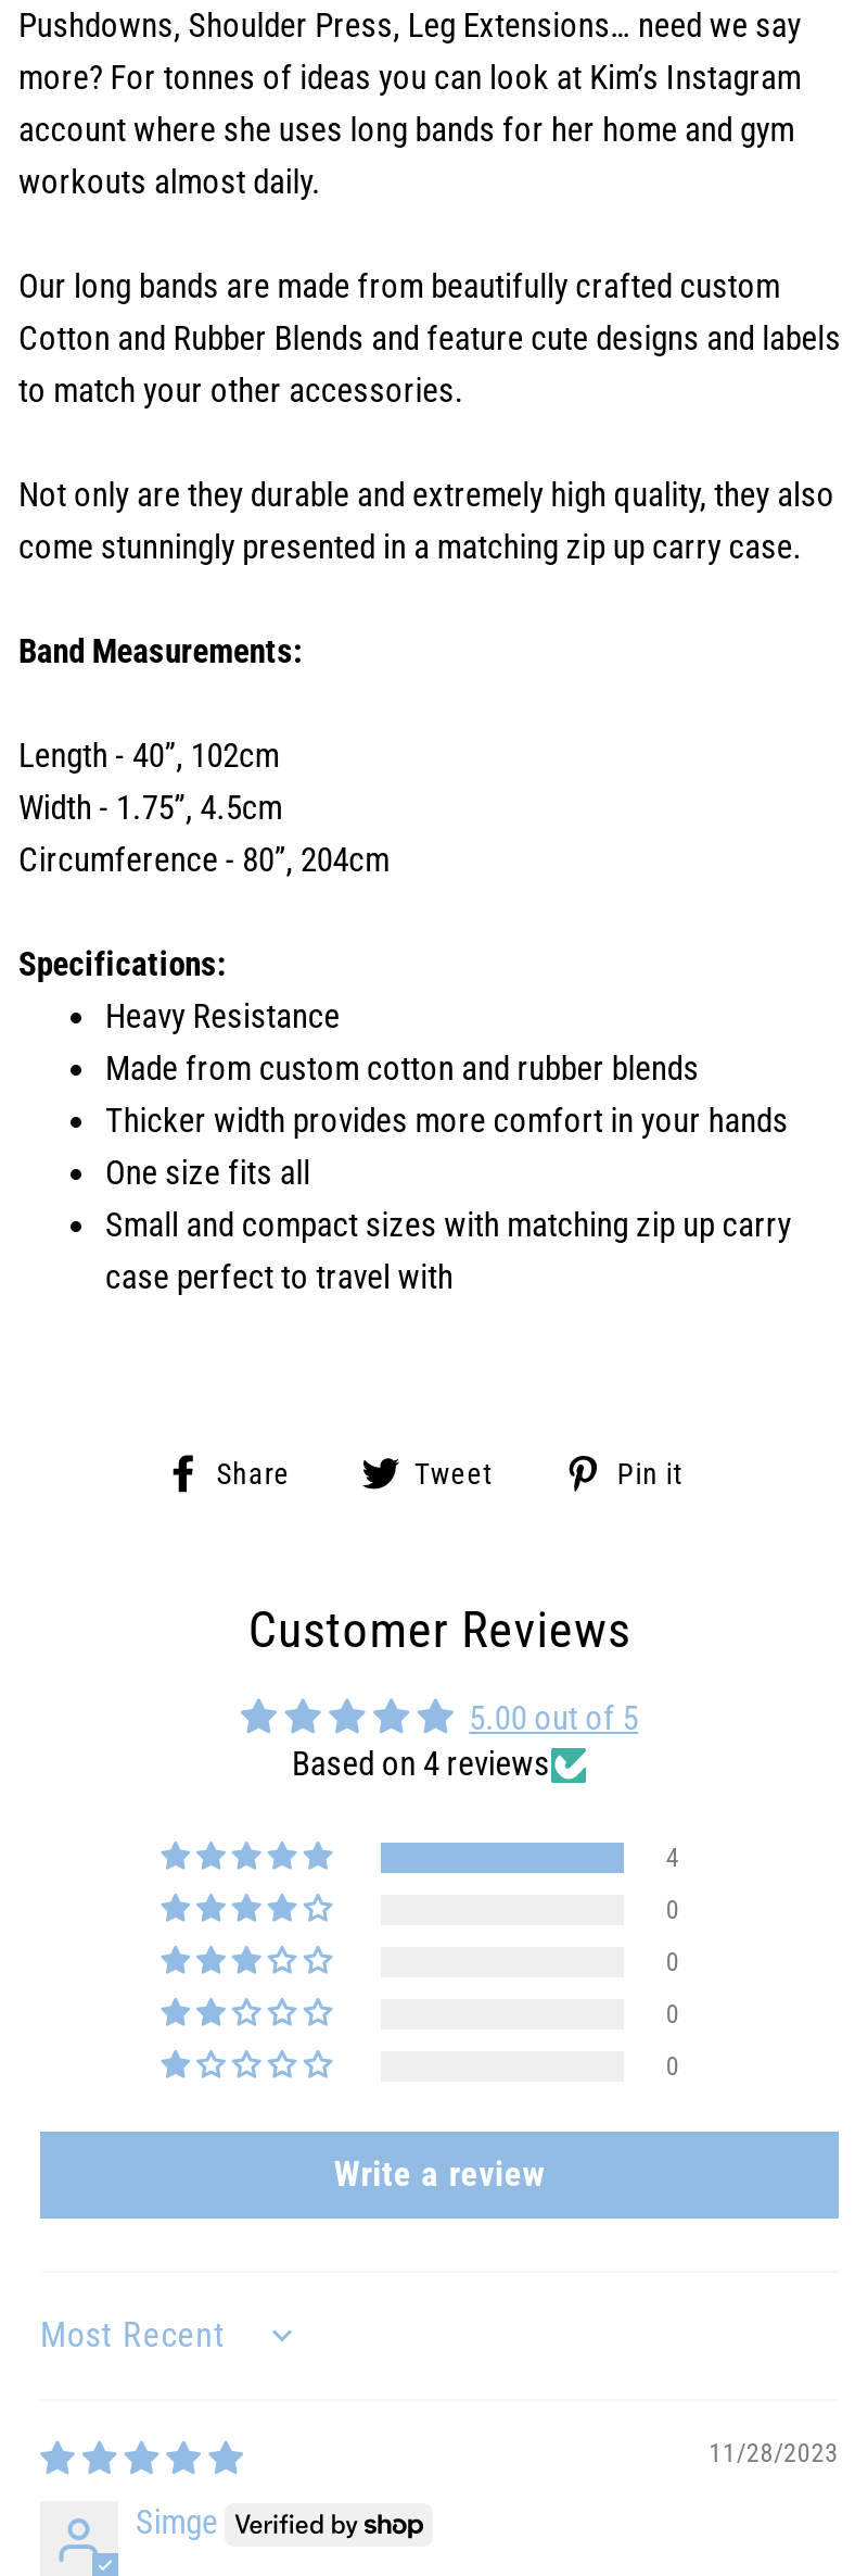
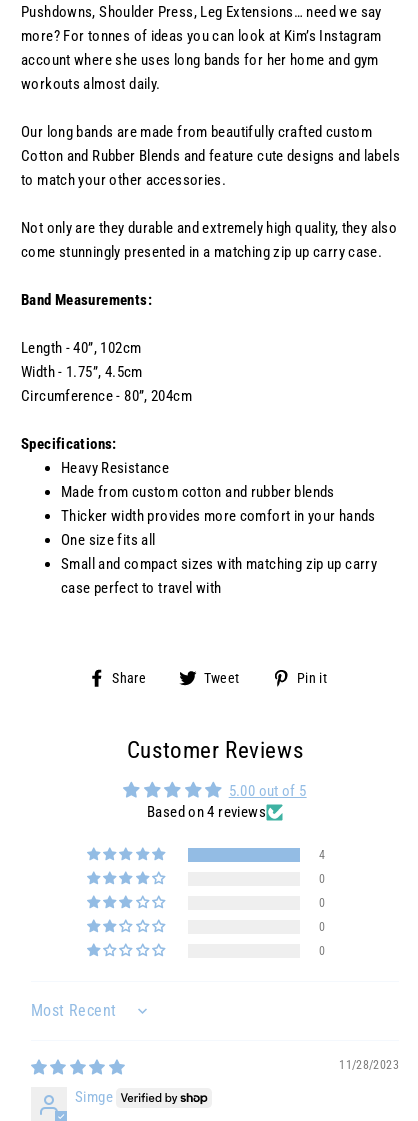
- Write a review
